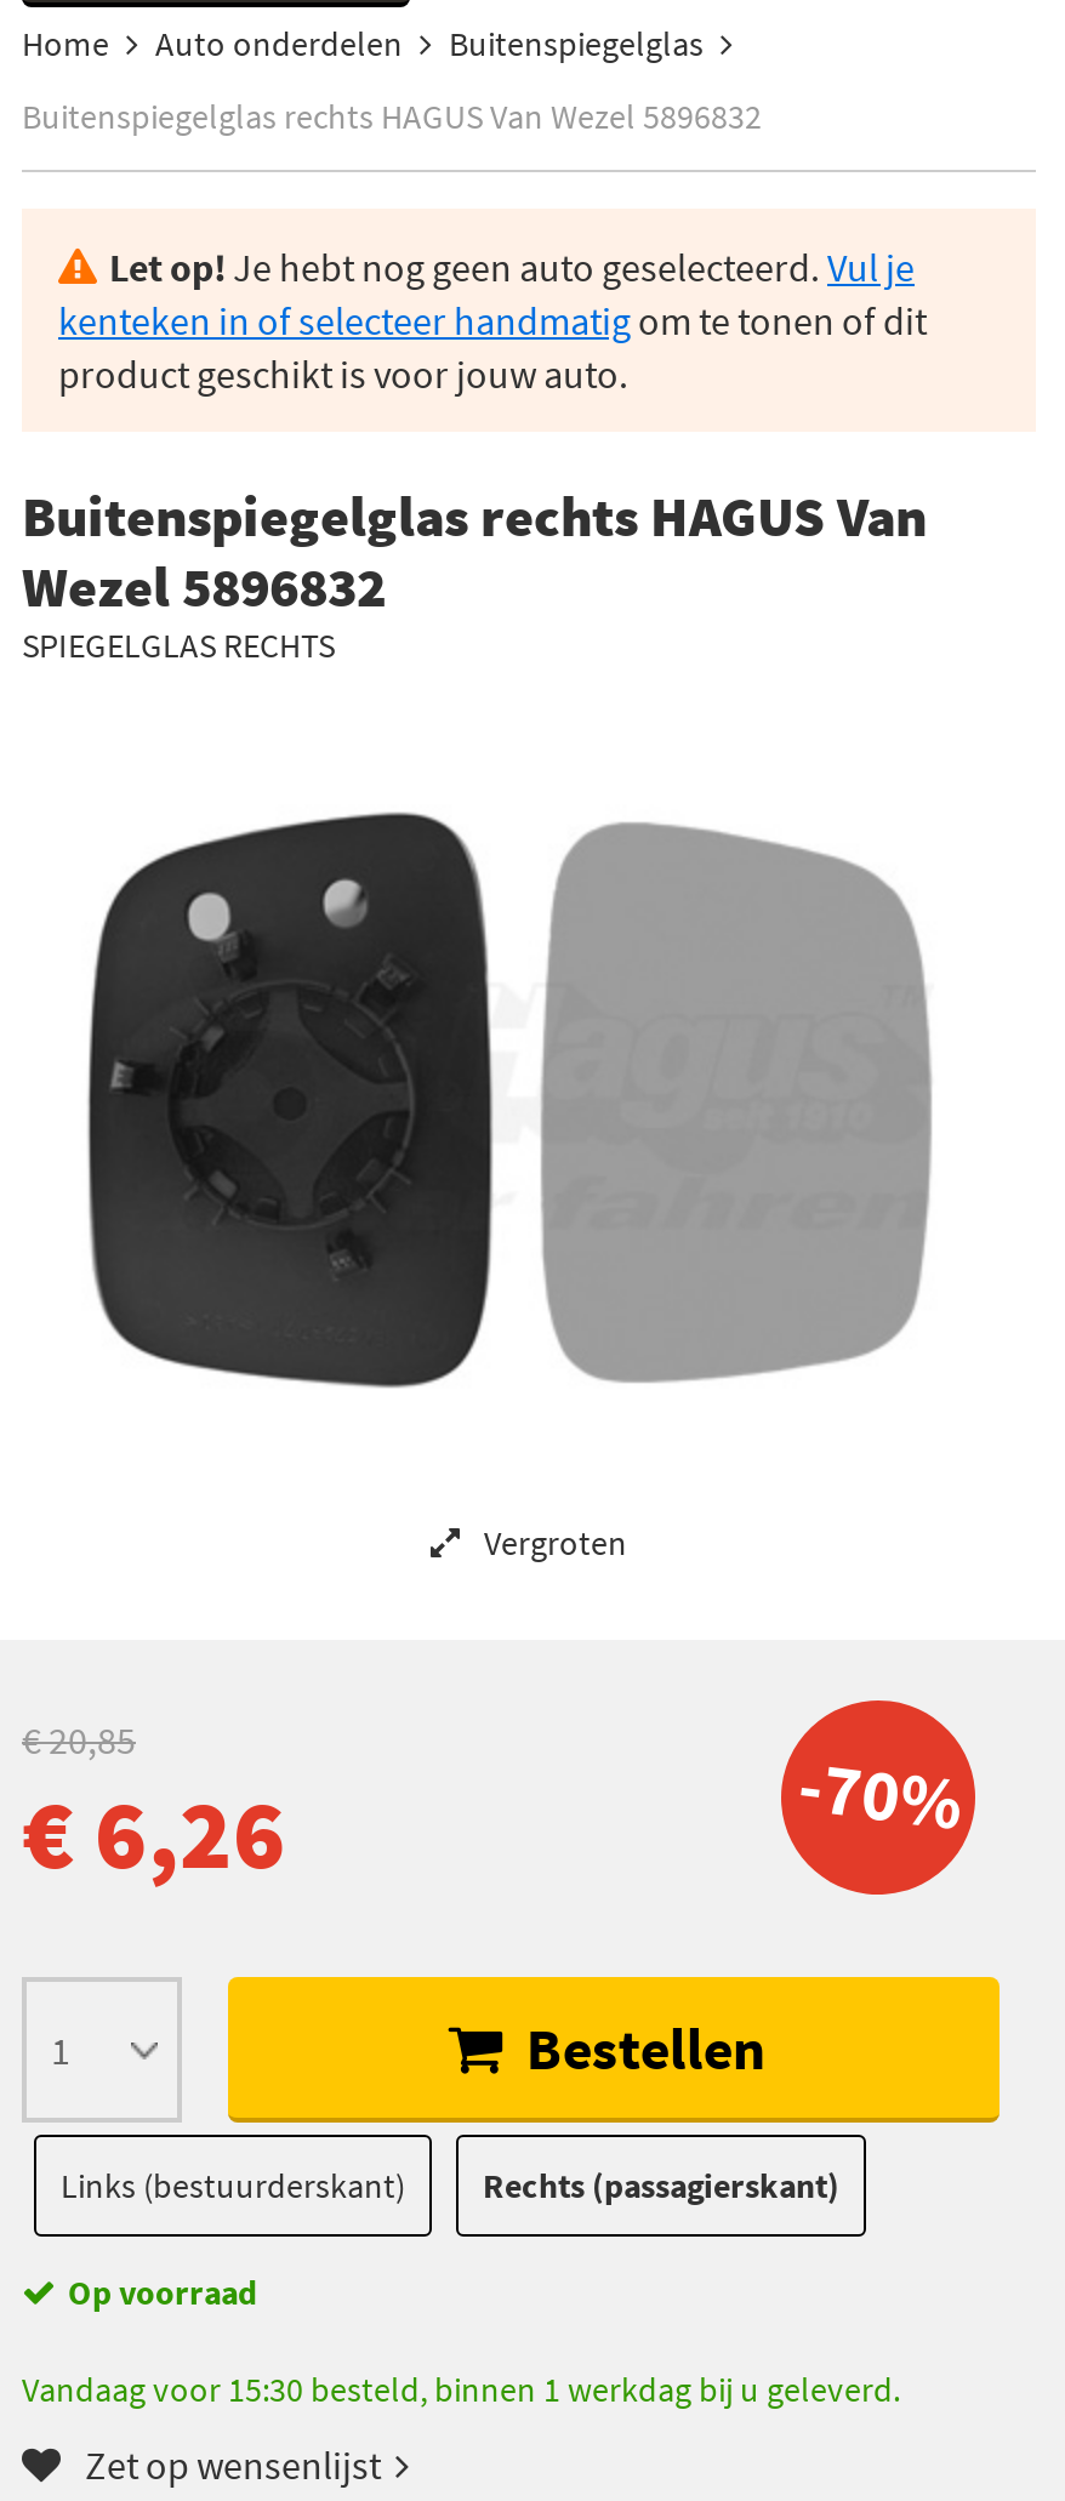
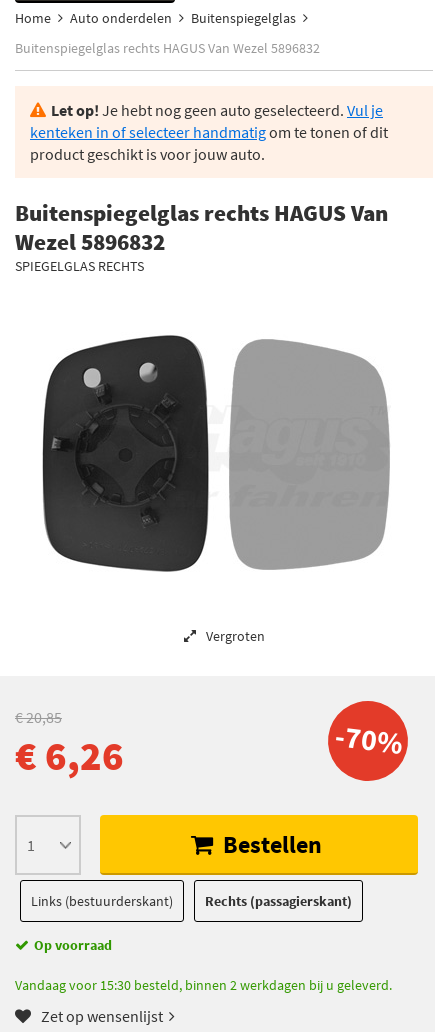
- Vandaag voor 15:30 besteld, binnen 1 werkdag bij u geleverd.
+ Vandaag voor 15:30 besteld, binnen 2 werkdagen bij u geleverd.
